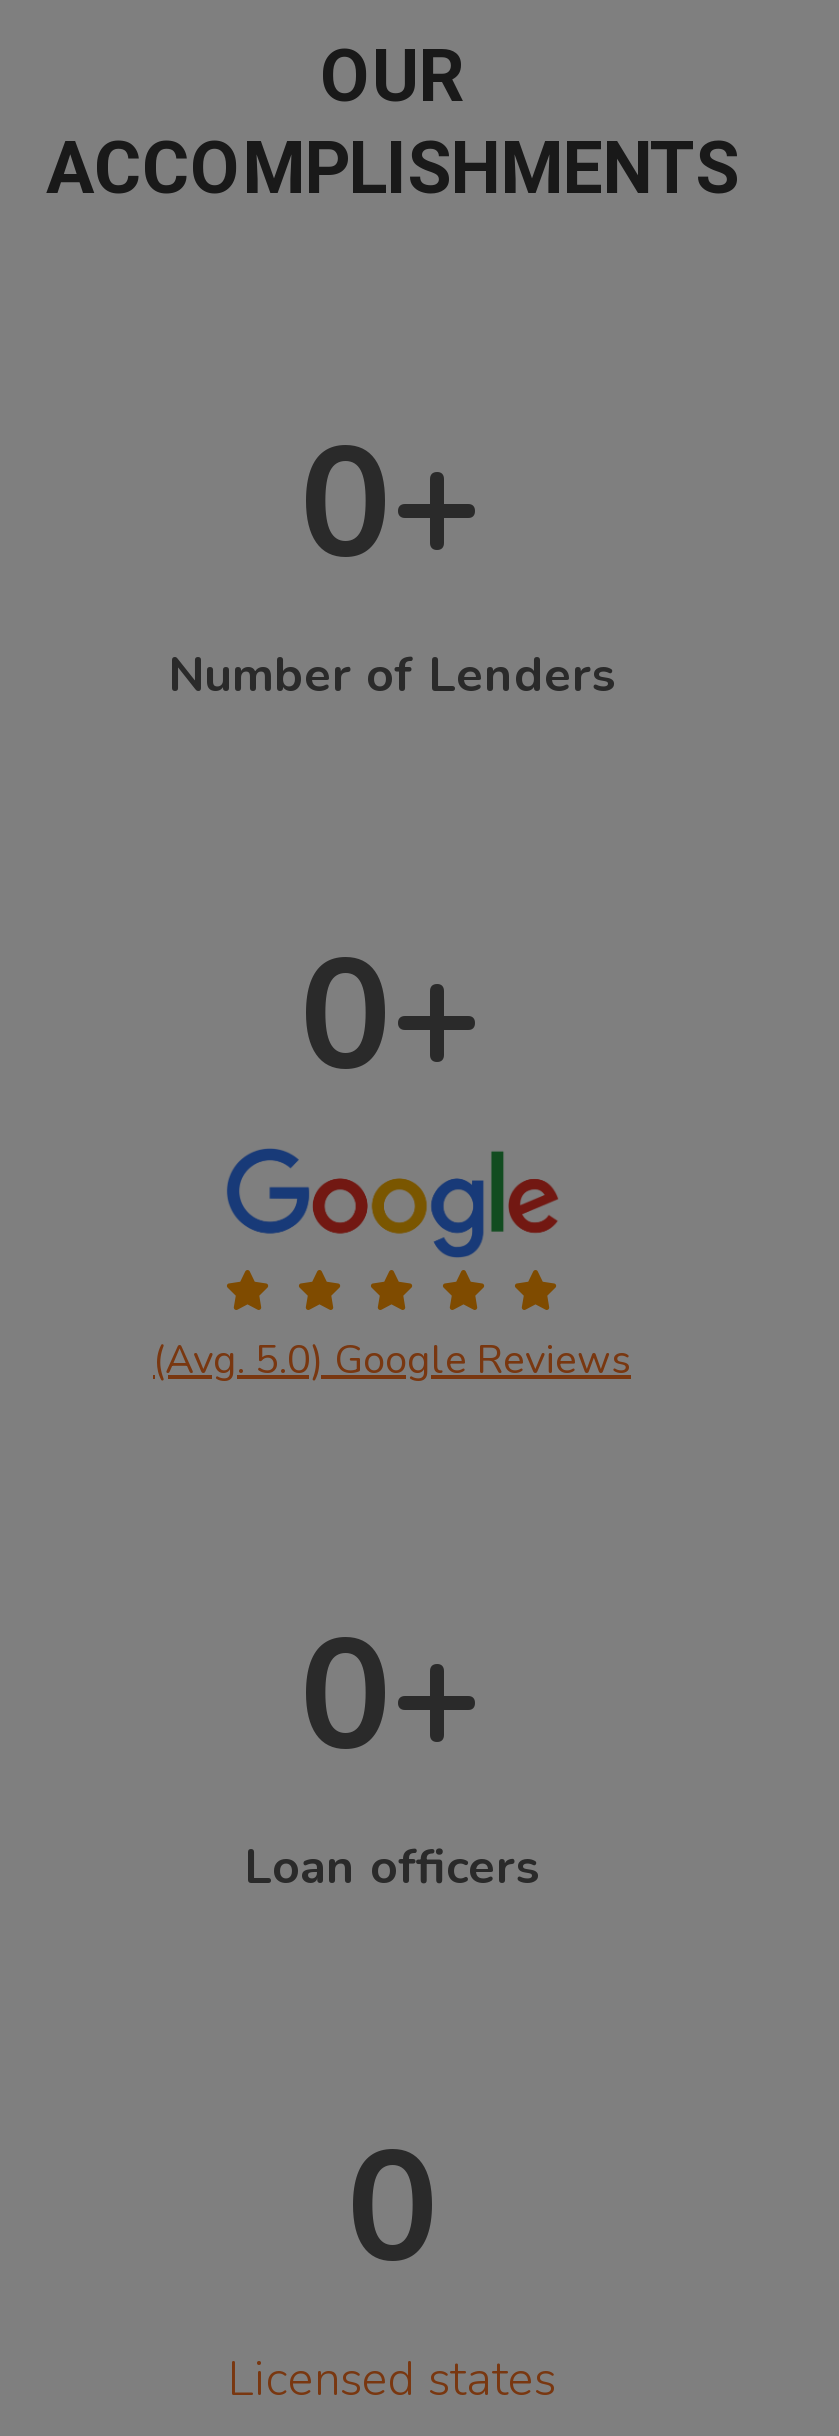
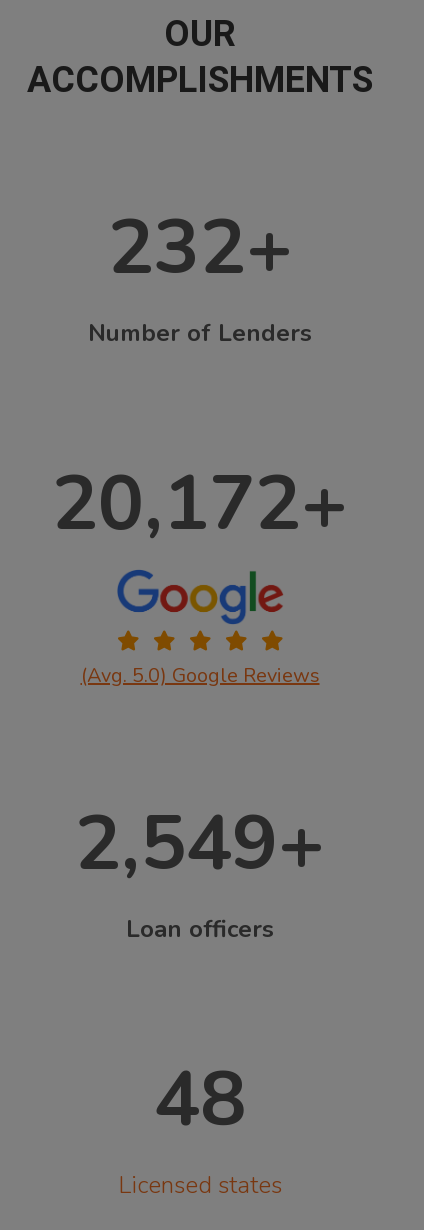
- 0+
+ 232+

- 0+
+ 20,172+

- 0+
+ 2,549+

- 0
+ 48
